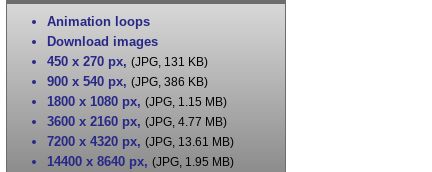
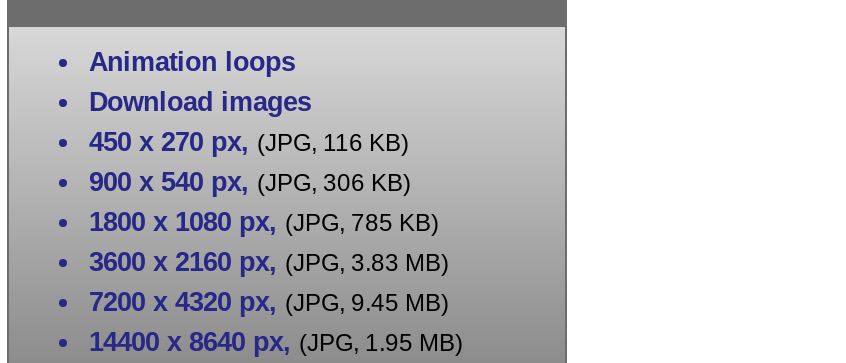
- 450 x 270 px, (JPG, 131 KB)
+ 450 x 270 px, (JPG, 116 KB)

- 900 x 540 px, (JPG, 386 KB)
+ 900 x 540 px, (JPG, 306 KB)

- 1800 x 1080 px, (JPG, 1.15 MB)
+ 1800 x 1080 px, (JPG, 785 KB)

- 3600 x 2160 px, (JPG, 4.77 MB)
+ 3600 x 2160 px, (JPG, 3.83 MB)

- 7200 x 4320 px, (JPG, 13.61 MB)
+ 7200 x 4320 px, (JPG, 9.45 MB)
